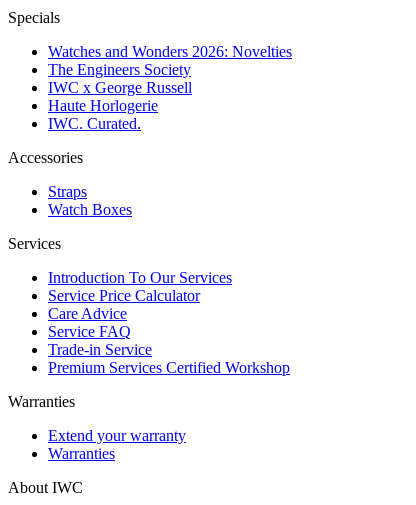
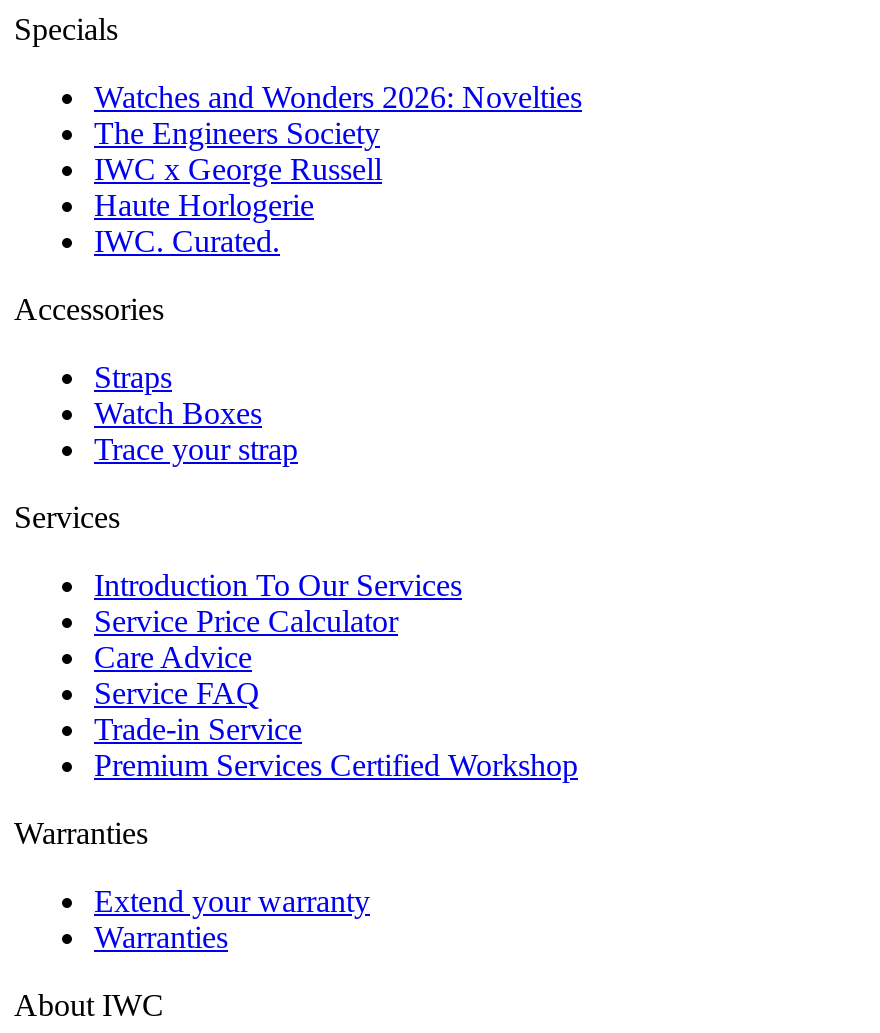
+ Trace your strap
